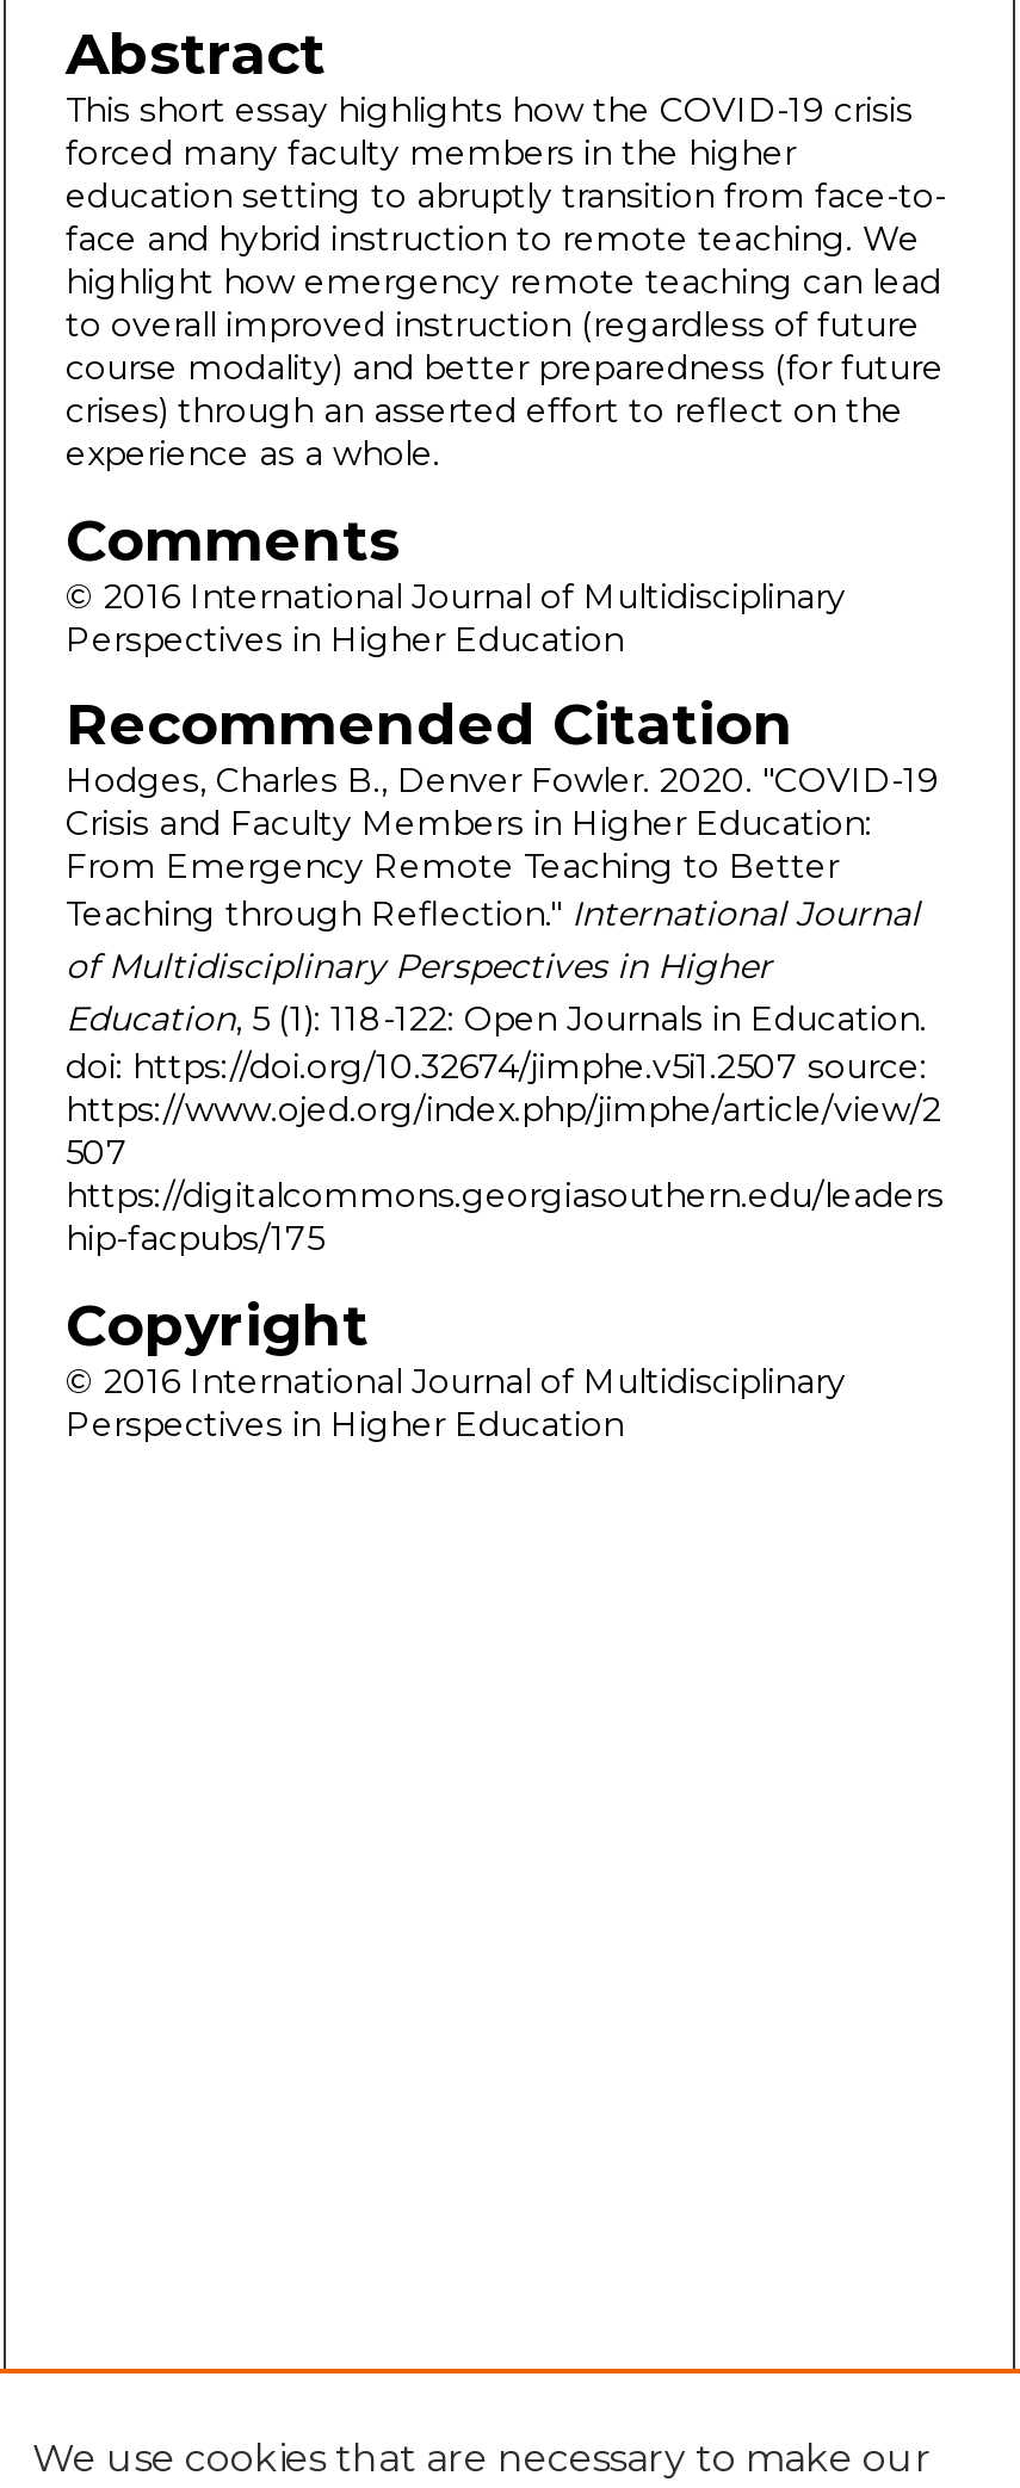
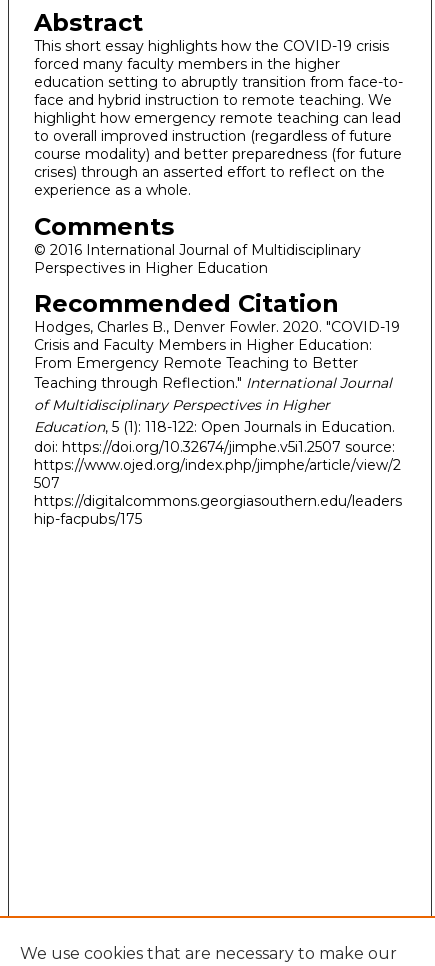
- Copyright
- © 2016 International Journal of Multidisciplinary
- Perspectives in Higher Education
